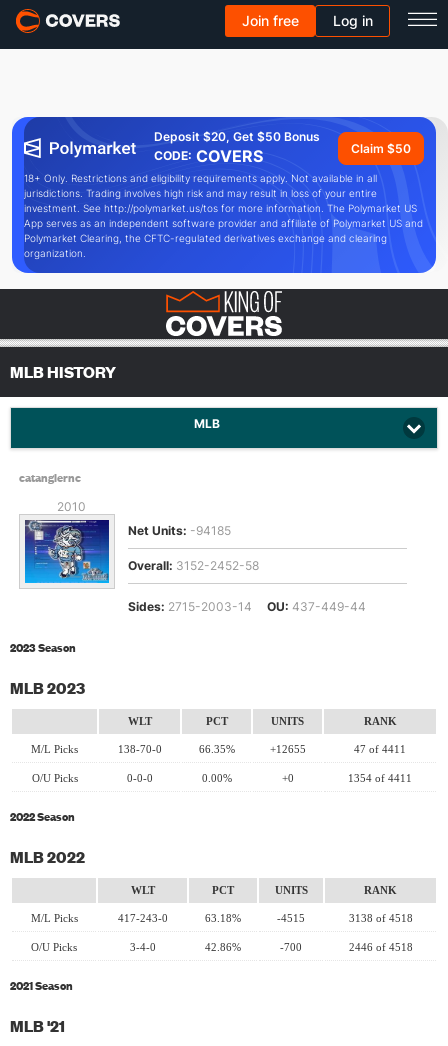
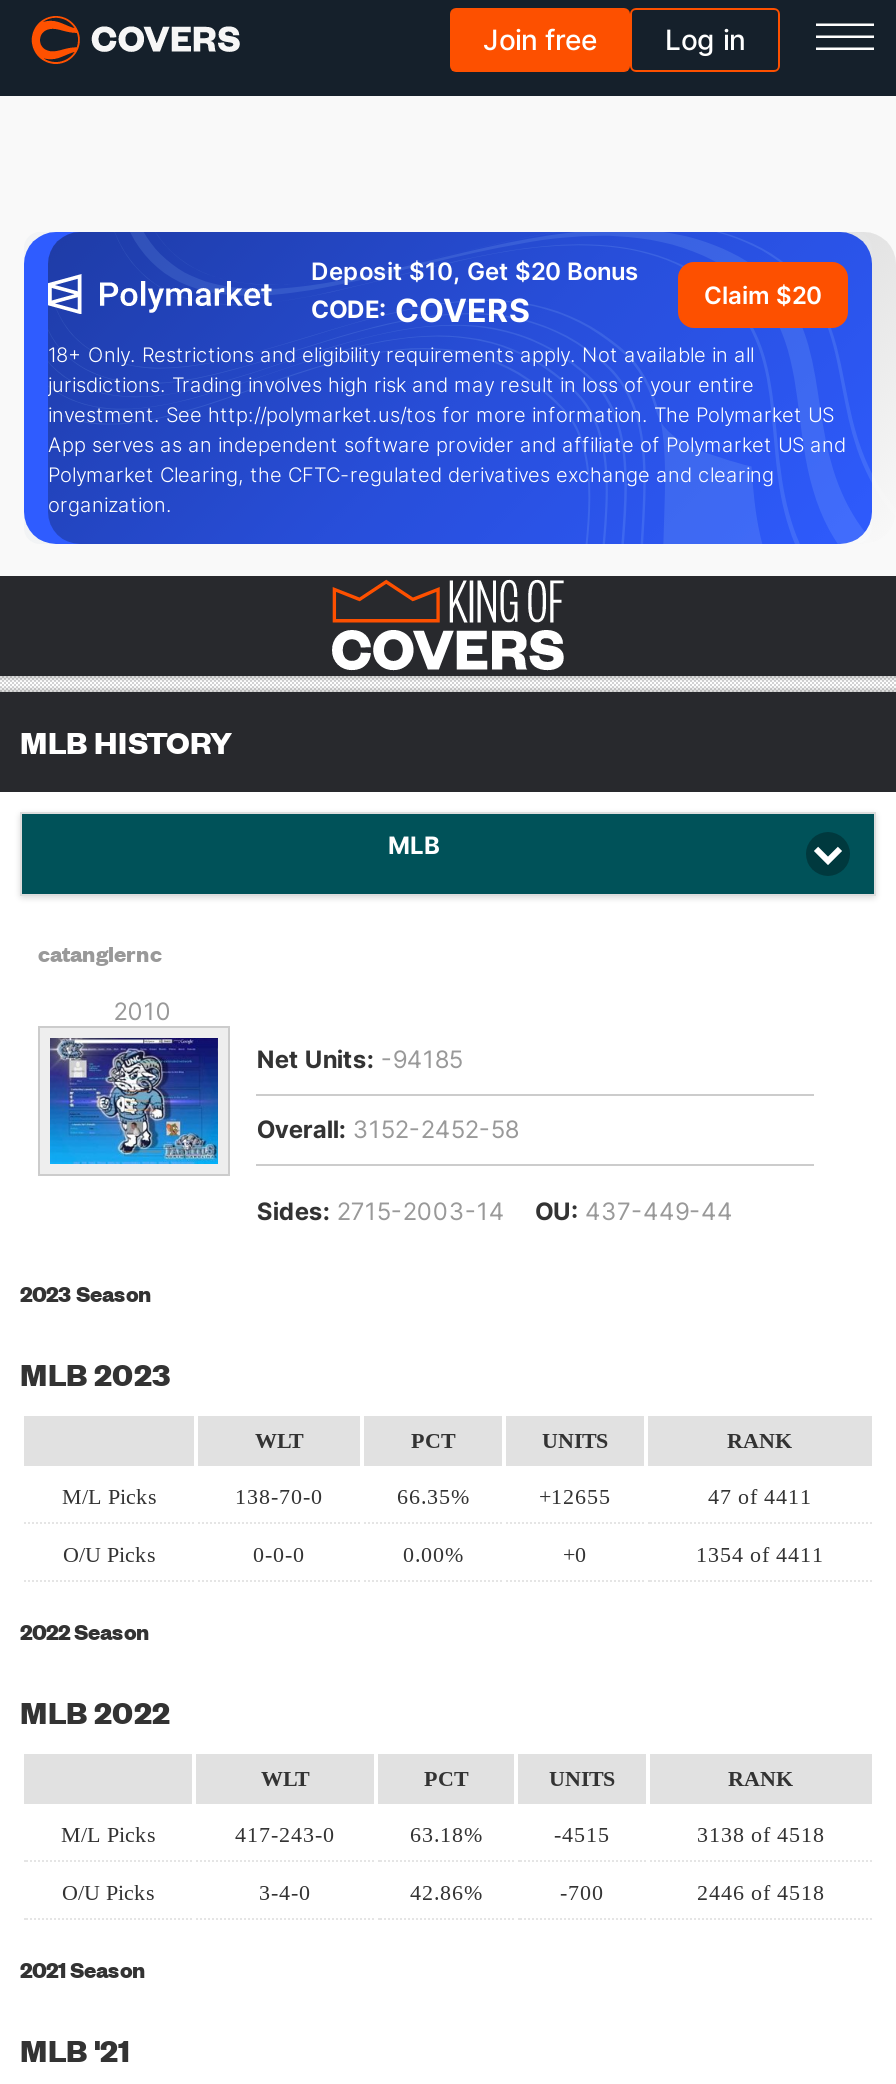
- Deposit $20, Get $50 Bonus
+ Deposit $10, Get $20 Bonus

- Claim $50
+ Claim $20
